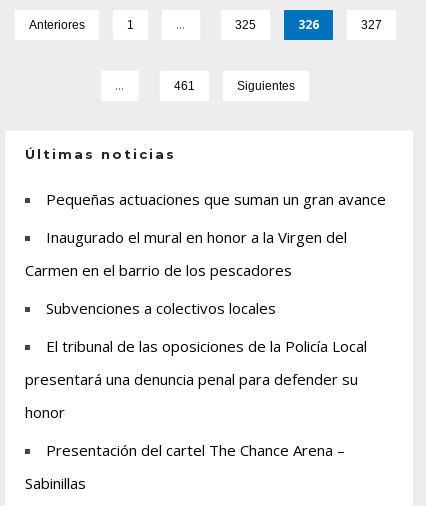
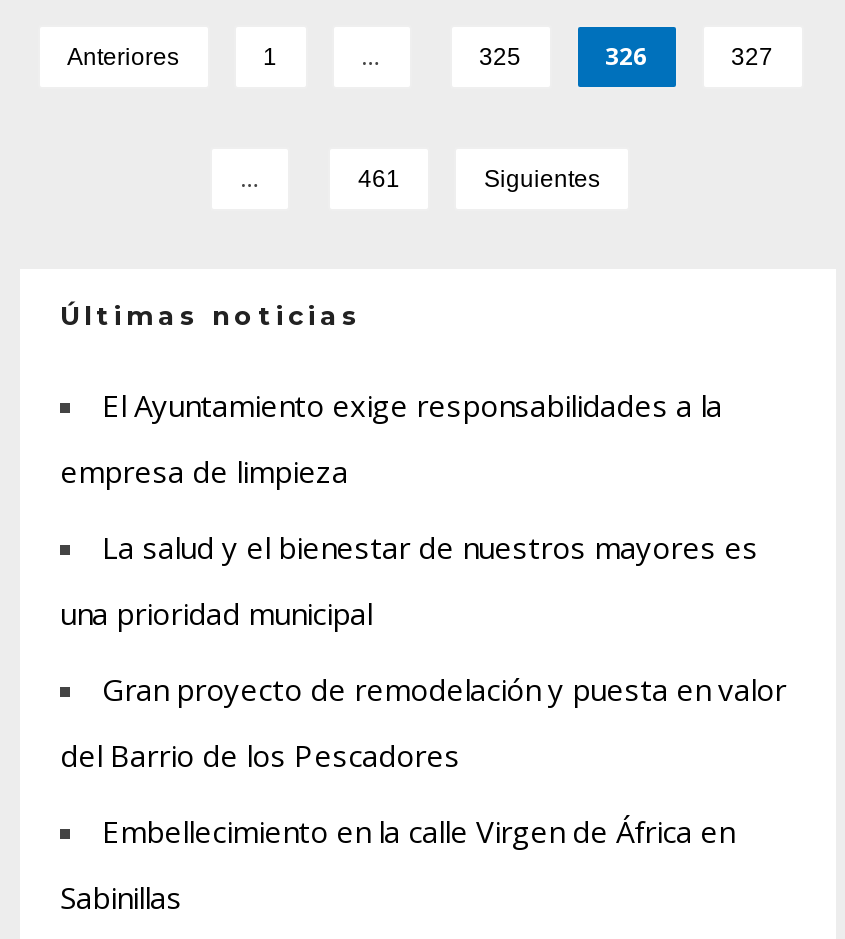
- Pequeñas actuaciones que suman un gran avance
- Inaugurado el mural en honor a la Virgen del
- Carmen en el barrio de los pescadores
- Subvenciones a colectivos locales
- El tribunal de las oposiciones de la Policía Local
- presentará una denuncia penal para defender su
- honor
- Presentación del cartel The Chance Arena –
+ El Ayuntamiento exige responsabilidades a la
+ empresa de limpieza
+ La salud y el bienestar de nuestros mayores es
+ una prioridad municipal
+ Gran proyecto de remodelación y puesta en valor
+ del Barrio de los Pescadores
+ Embellecimiento en la calle Virgen de África en
